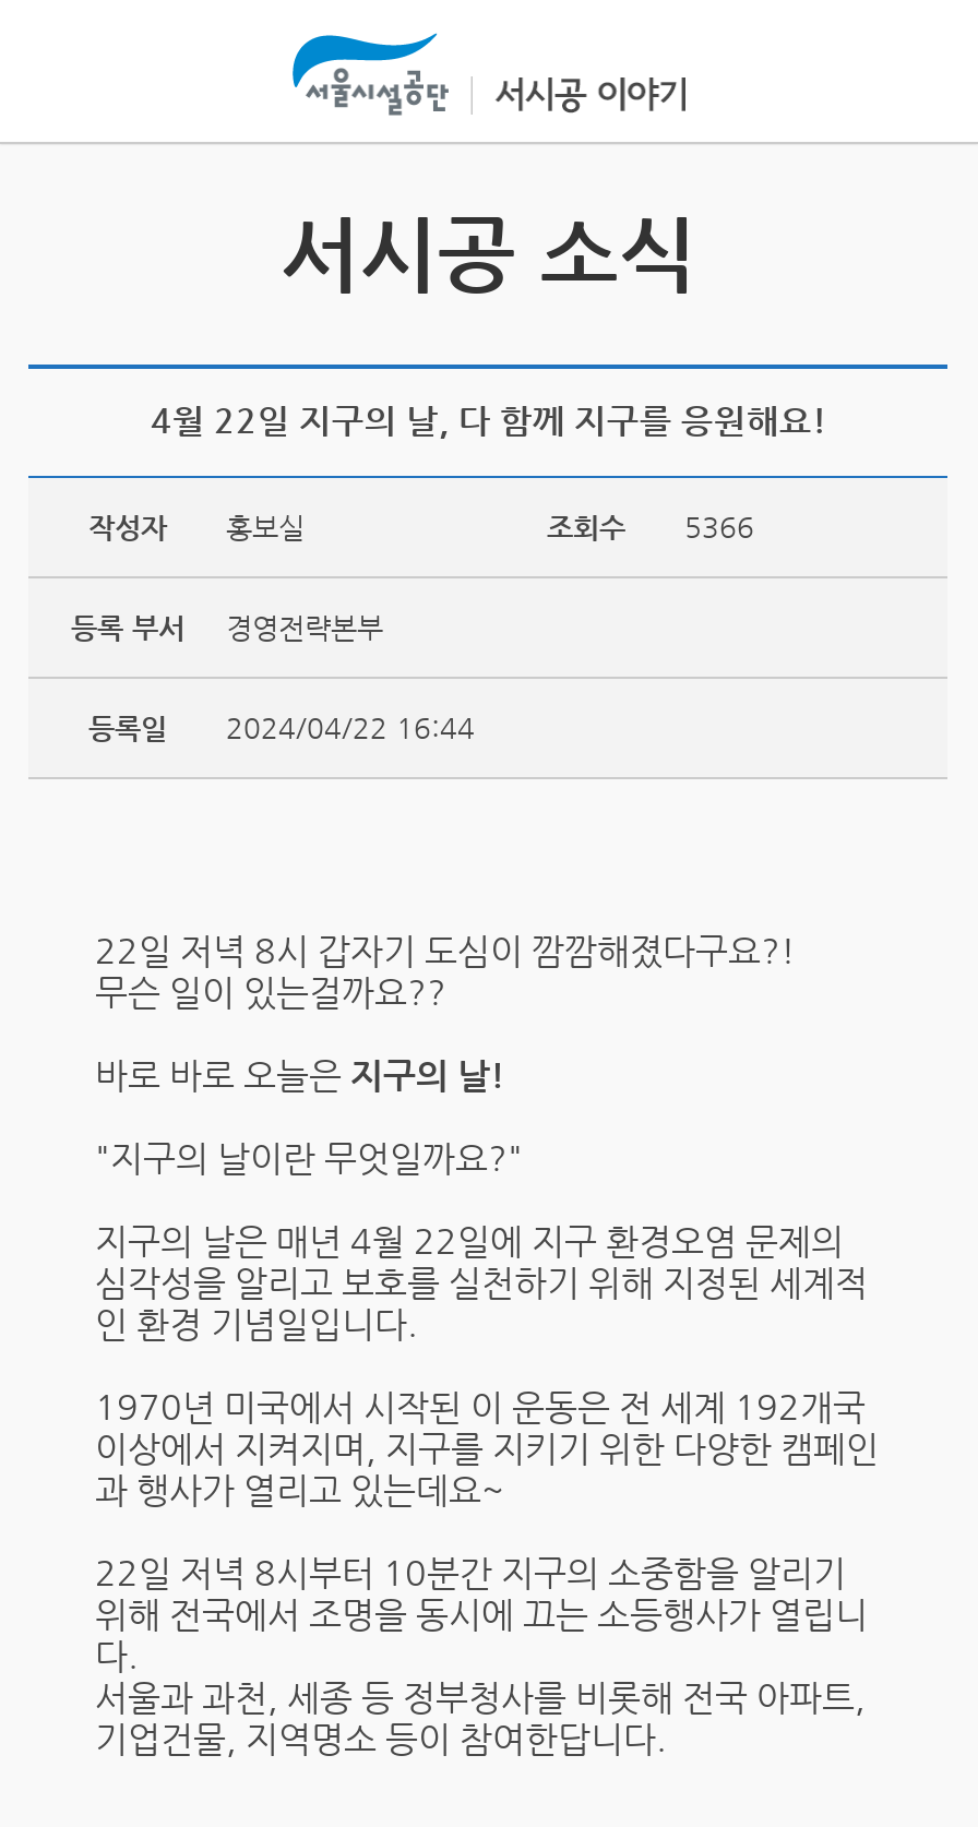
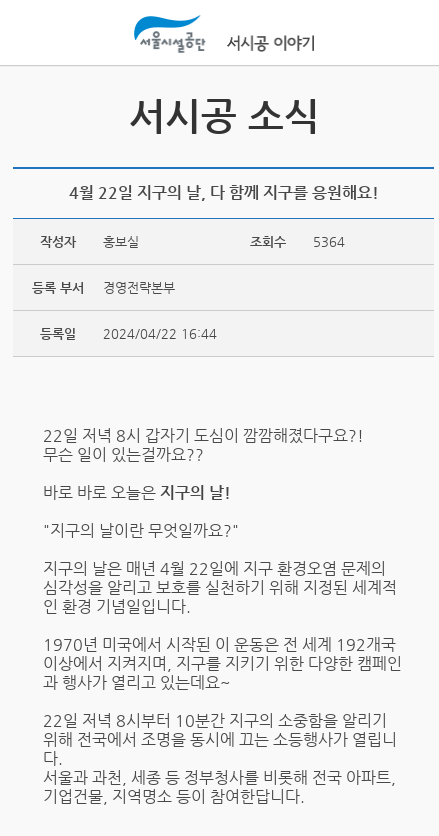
- 조회수 5366
+ 조회수 5364
